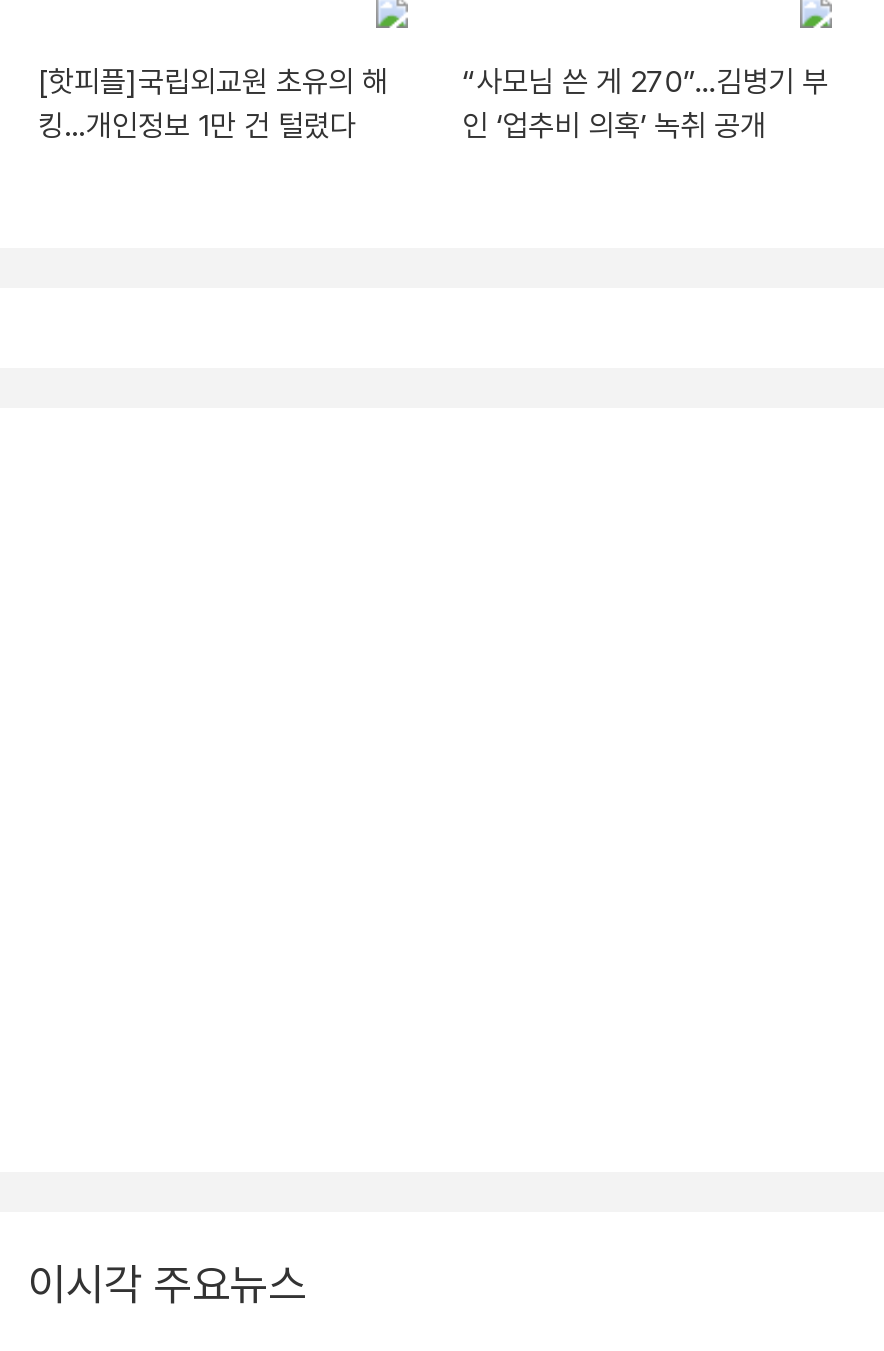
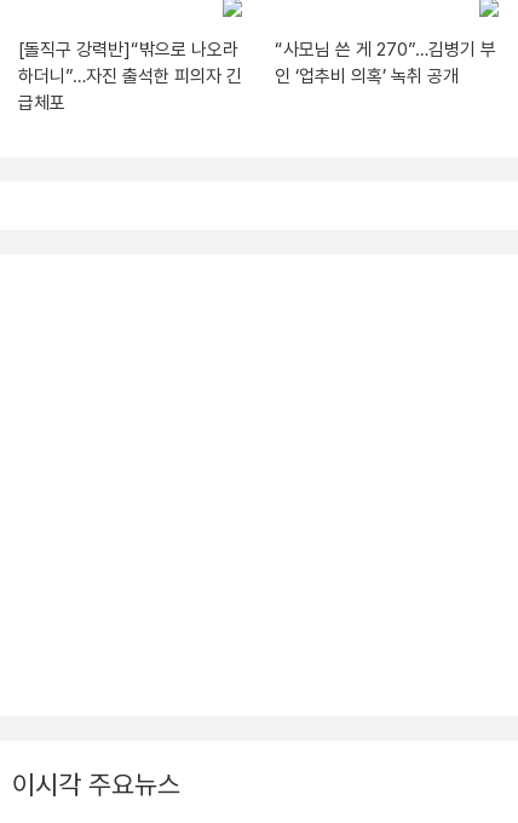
- [핫피플]국립외교원 초유의 해
- 킹…개인정보 1만 건 털렸다
+ [돌직구 강력반]“밖으로 나오라
+ 하더니”…자진 출석한 피의자 긴
+ 급체포
